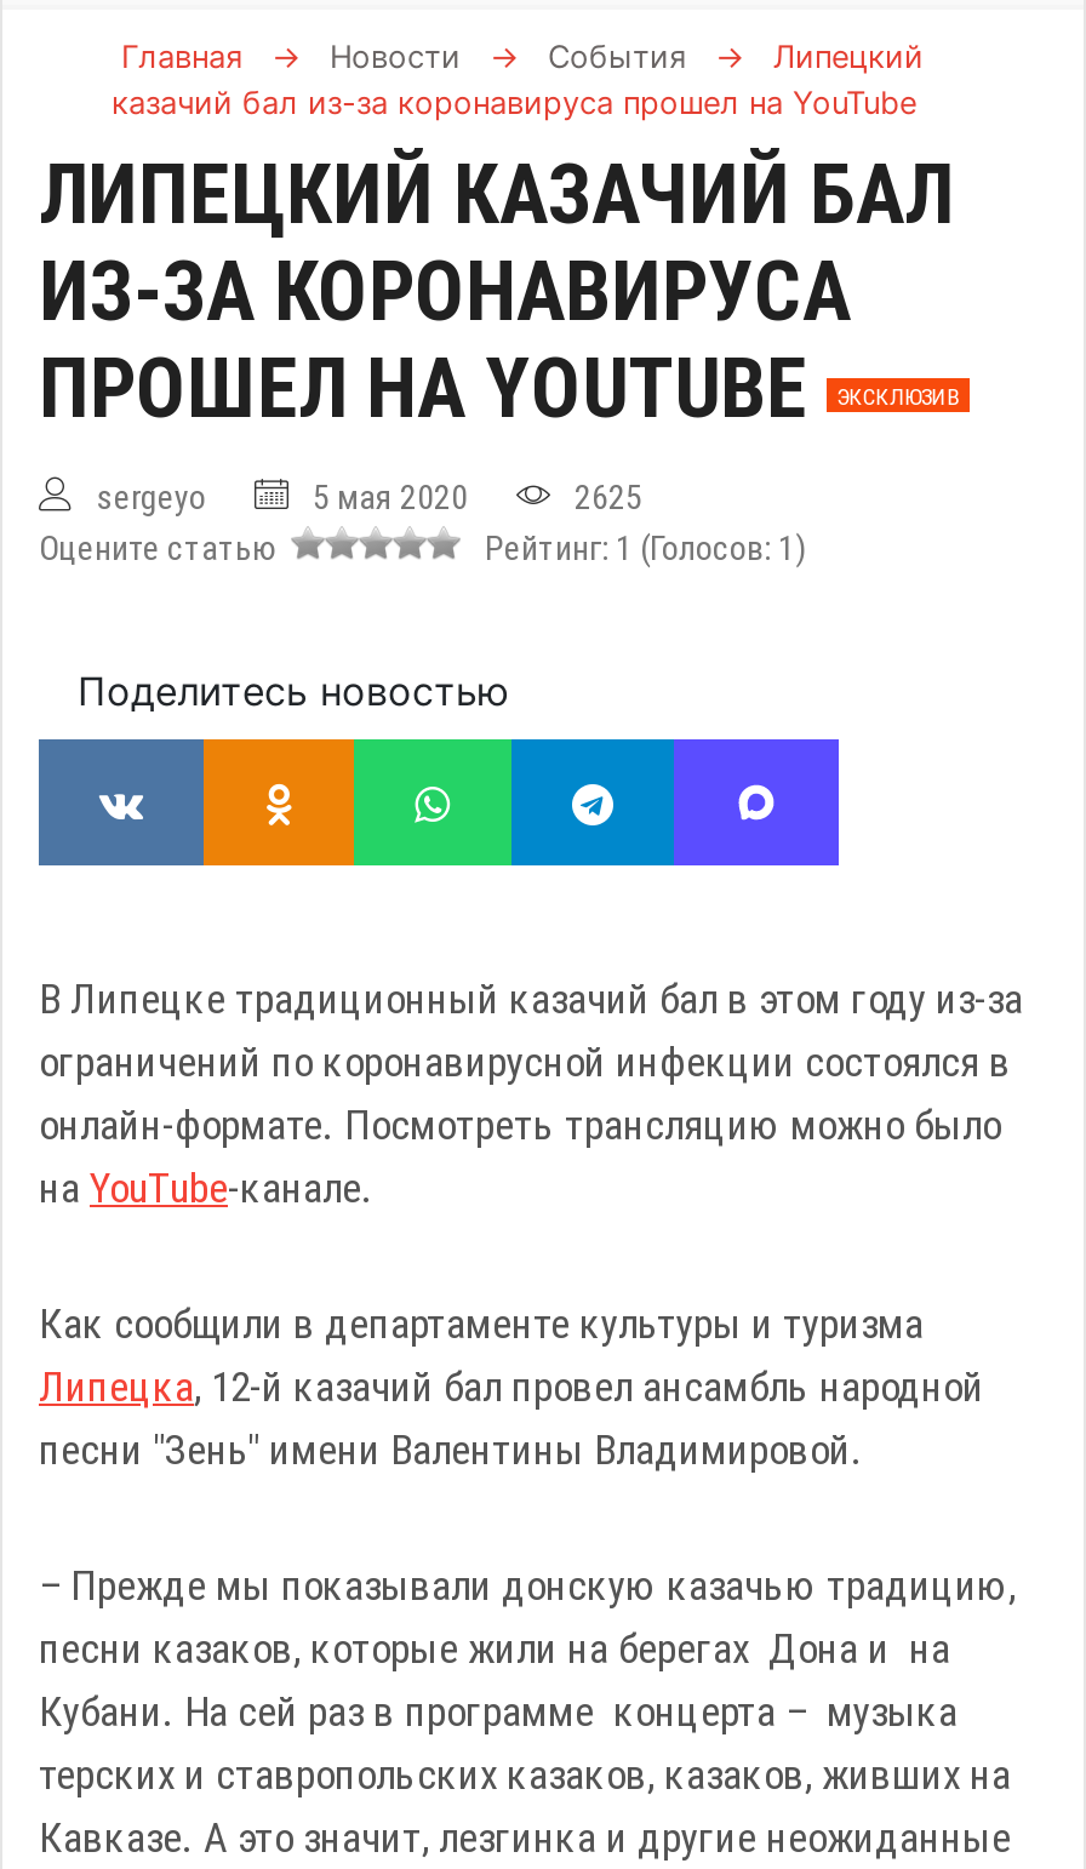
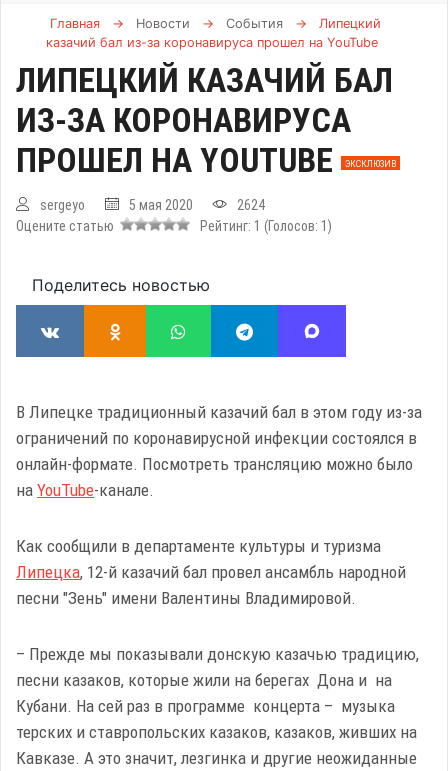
- 2625
+ 2624
